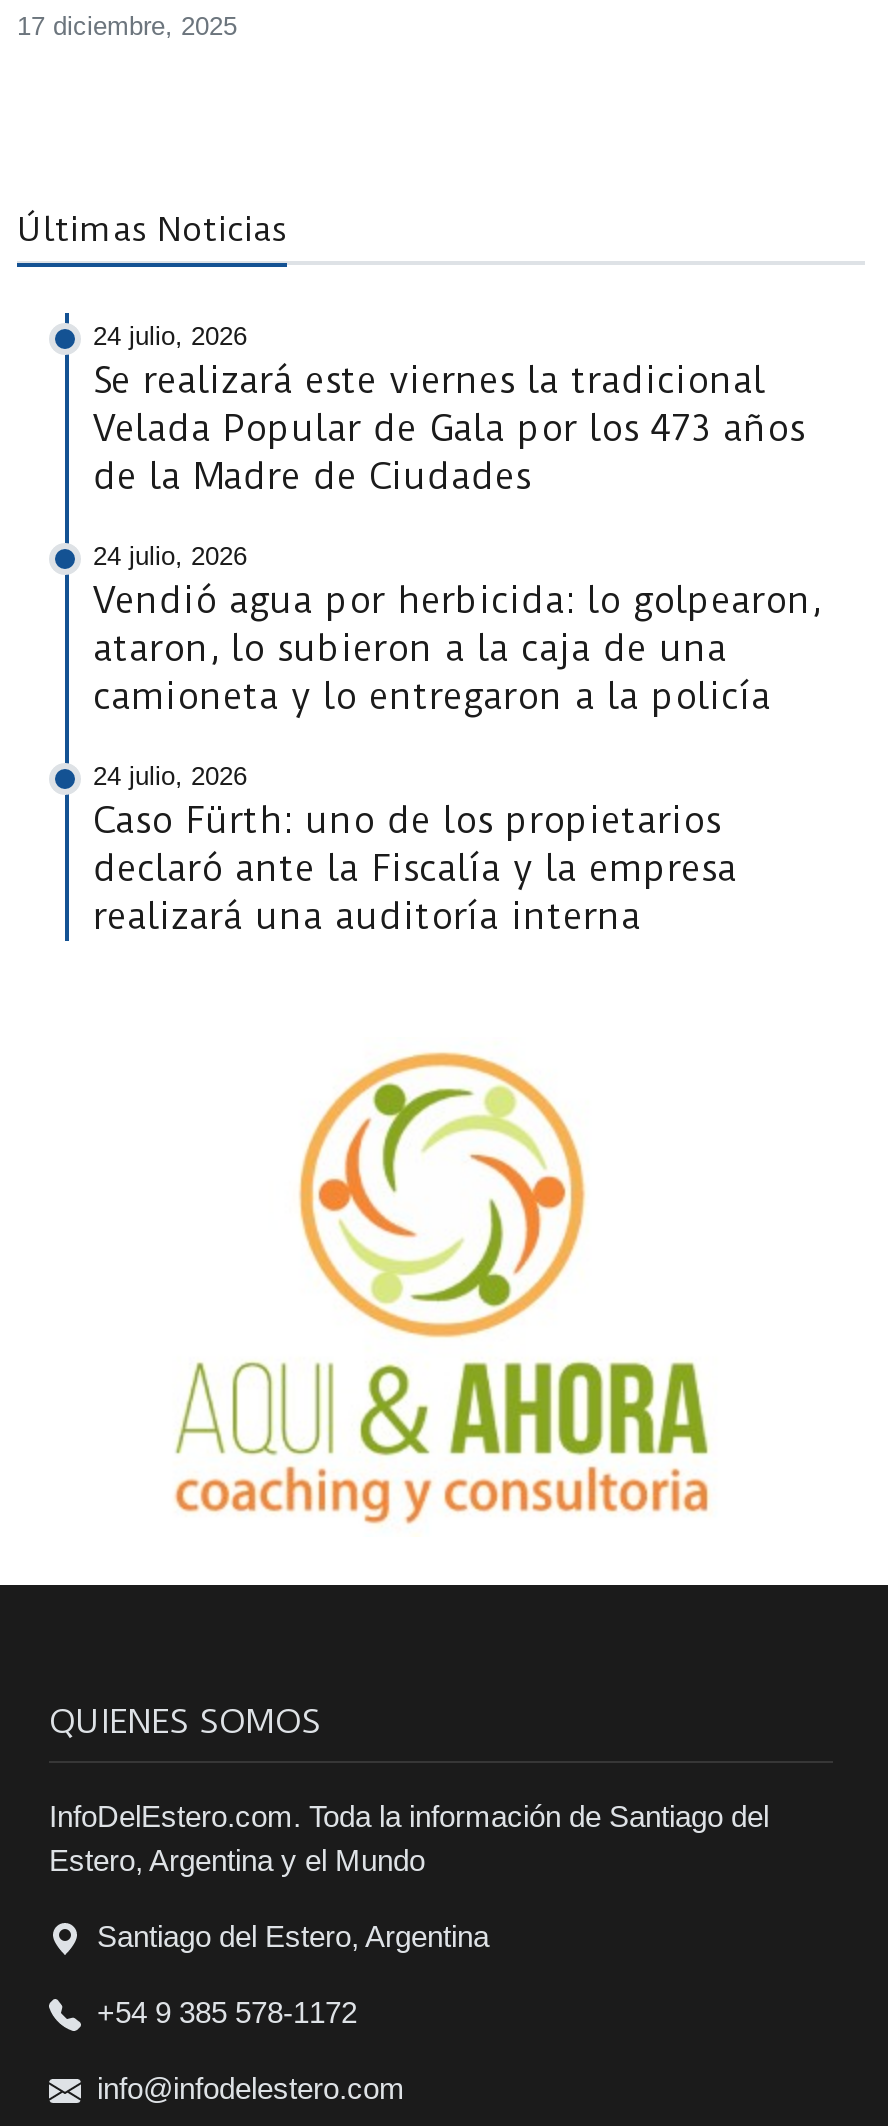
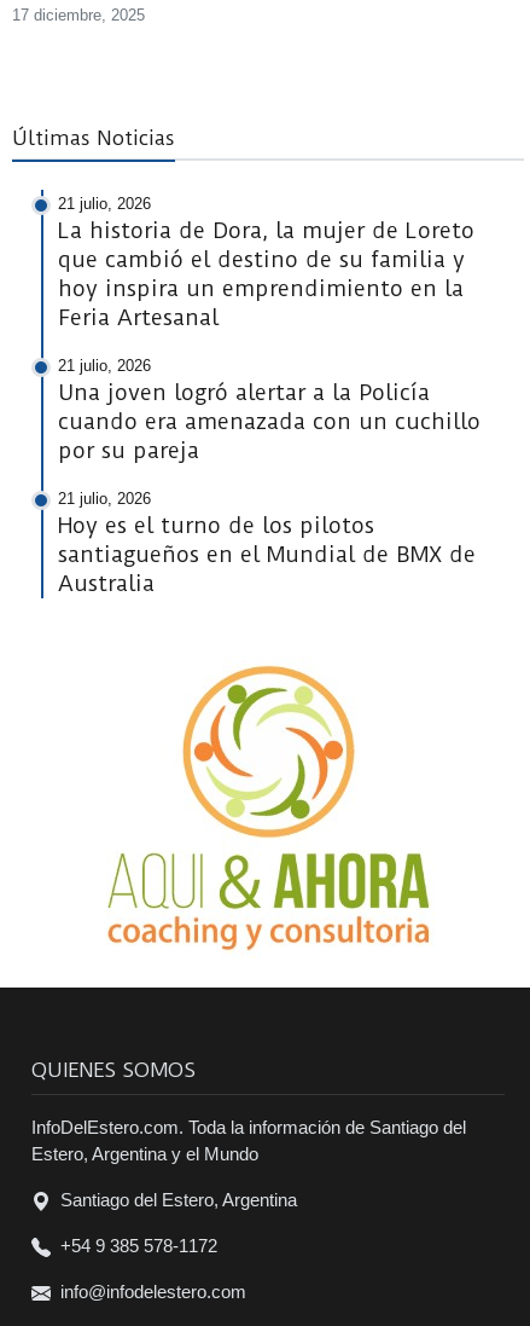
- 24 julio, 2026
- Se realizará este viernes la tradicional
- Velada Popular de Gala por los 473 años
- de la Madre de Ciudades
+ 21 julio, 2026
+ La historia de Dora, la mujer de Loreto
+ que cambió el destino de su familia y
+ hoy inspira un emprendimiento en la
+ Feria Artesanal

- 24 julio, 2026
- Vendió agua por herbicida: lo golpearon,
- ataron, lo subieron a la caja de una
- camioneta y lo entregaron a la policía
+ 21 julio, 2026
+ Una joven logró alertar a la Policía
+ cuando era amenazada con un cuchillo
+ por su pareja

- 24 julio, 2026
- Caso Fürth: uno de los propietarios
- declaró ante la Fiscalía y la empresa
- realizará una auditoría interna
+ 21 julio, 2026
+ Hoy es el turno de los pilotos
+ santiagueños en el Mundial de BMX de
+ Australia
